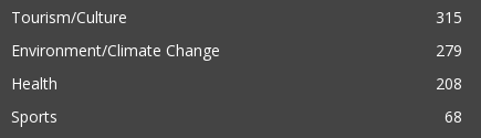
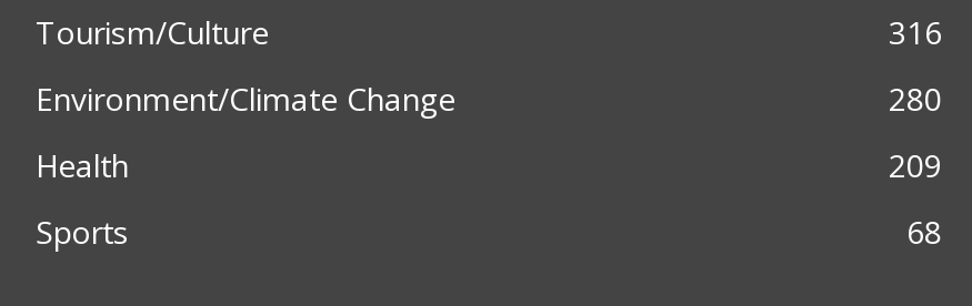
- 315
+ 316

- 279
+ 280

- 208
+ 209
